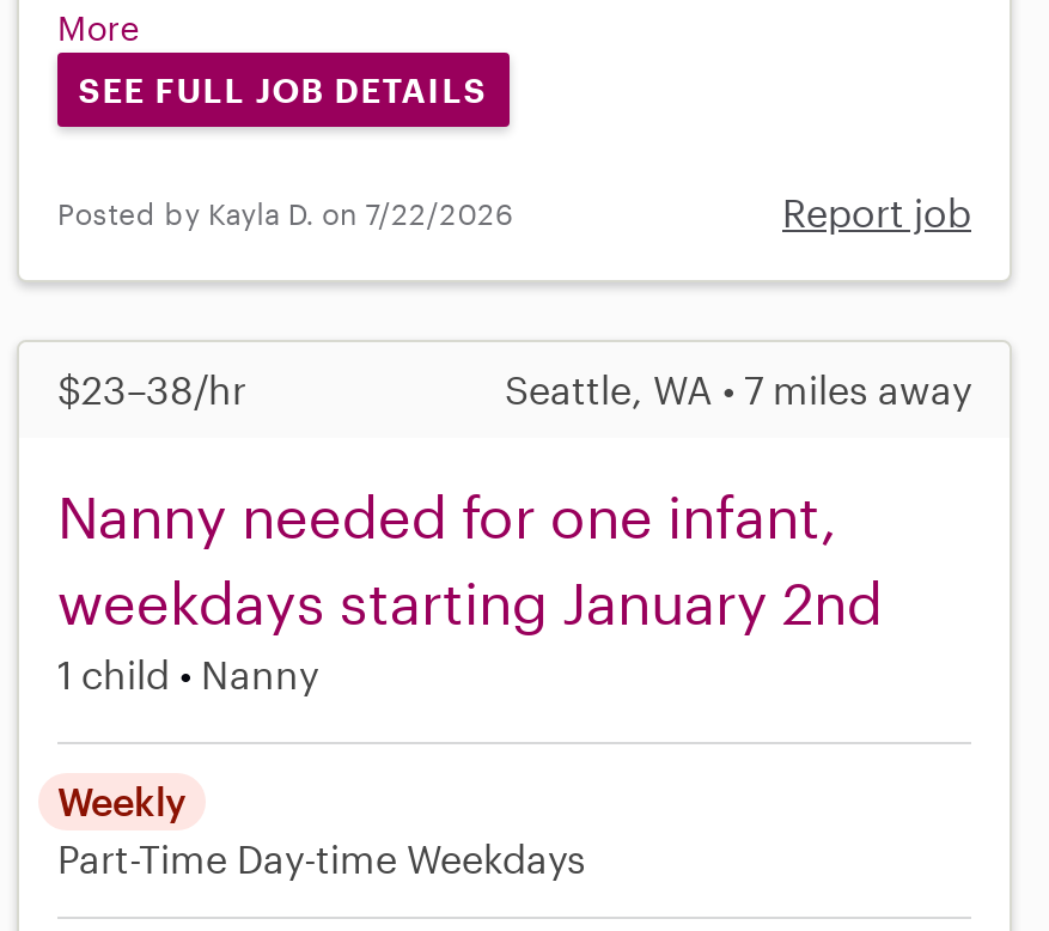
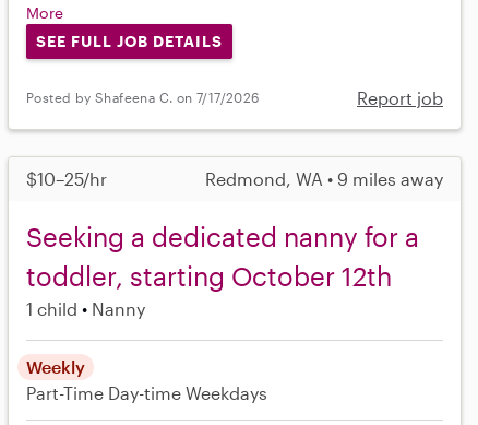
- Posted by Kayla D. on 7/22/2026
+ Posted by Shafeena C. on 7/17/2026

- $23–38/hr
- Seattle, WA • 7 miles away
+ $10–25/hr
+ Redmond, WA • 9 miles away

- Nanny needed for one infant,
- weekdays starting January 2nd
+ Seeking a dedicated nanny for a
+ toddler, starting October 12th
